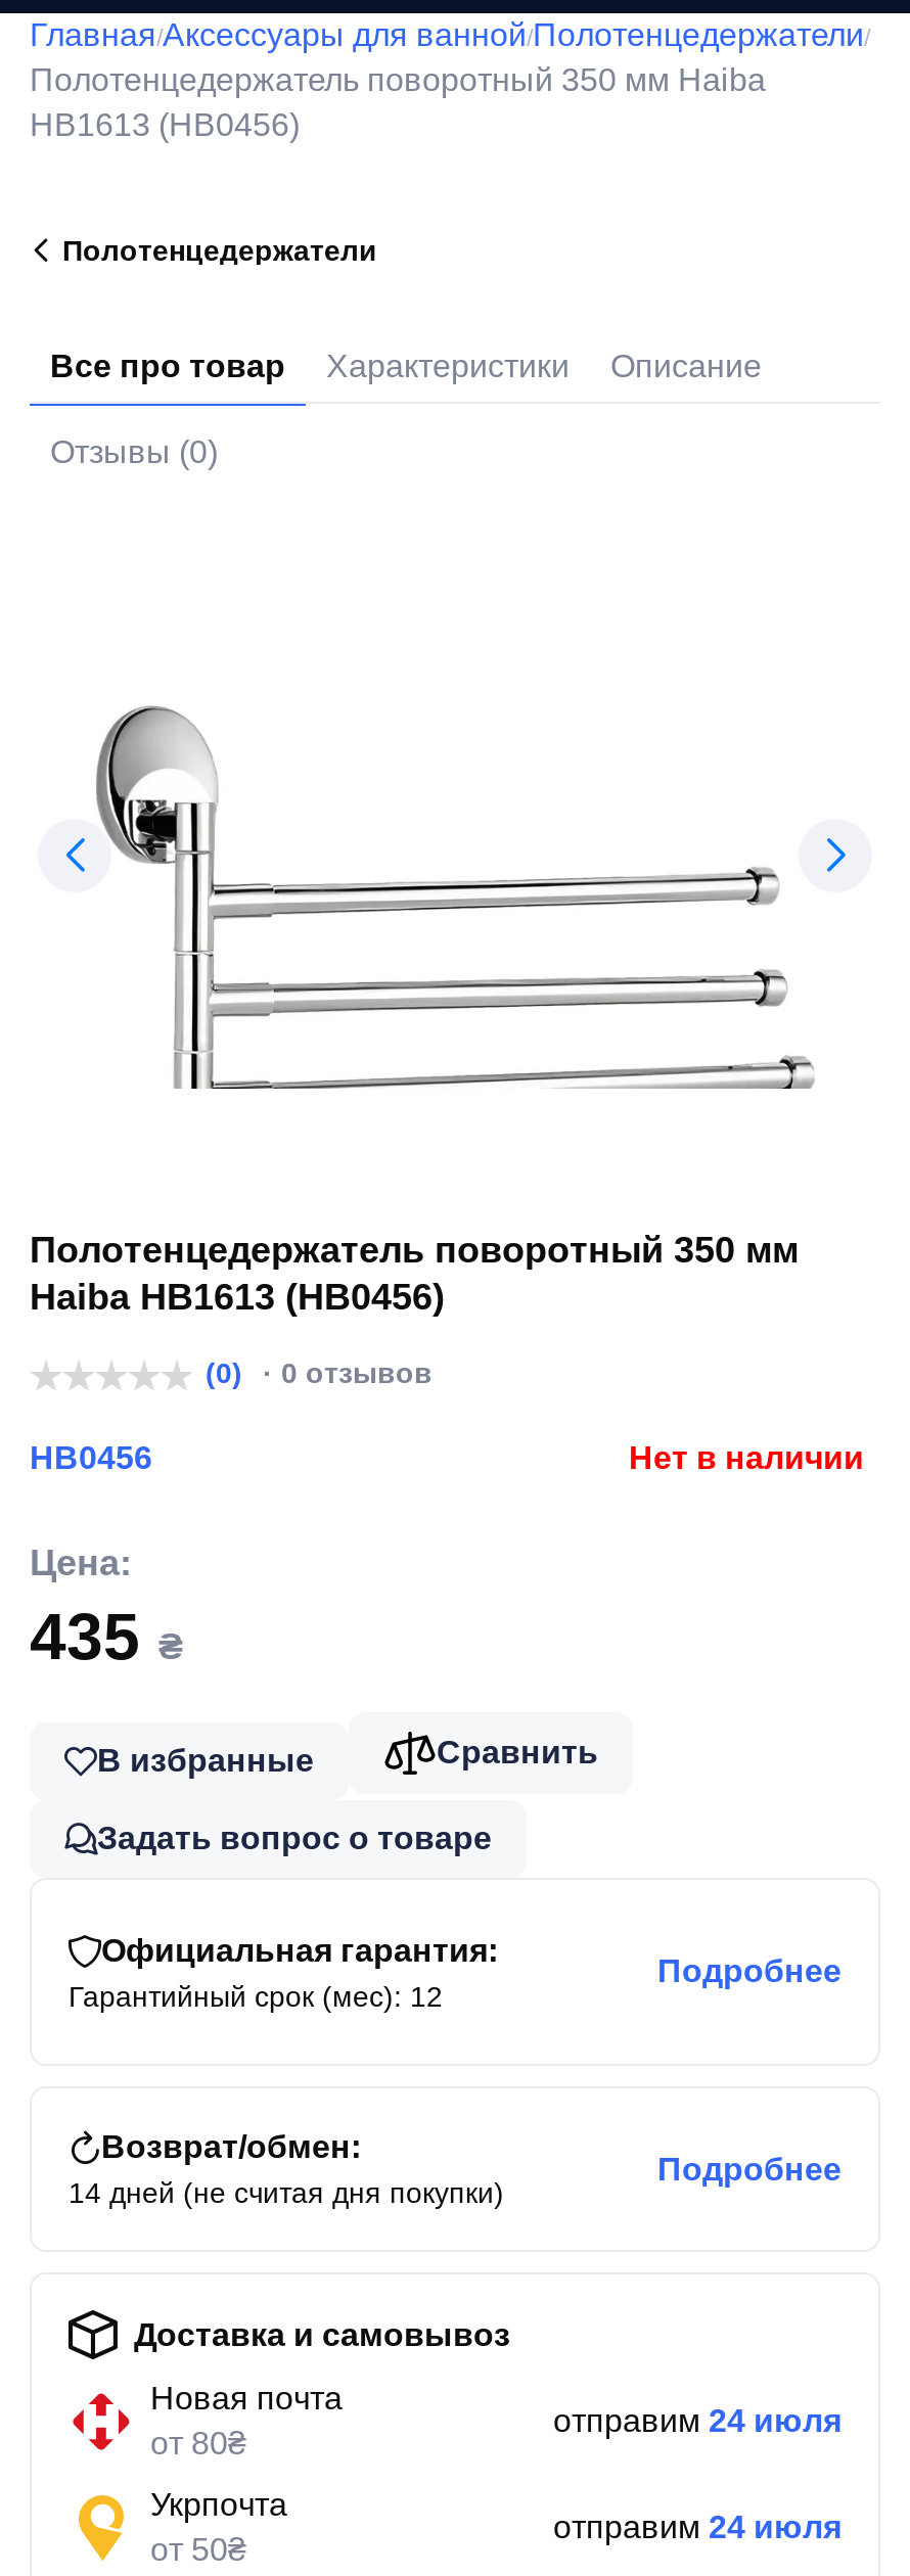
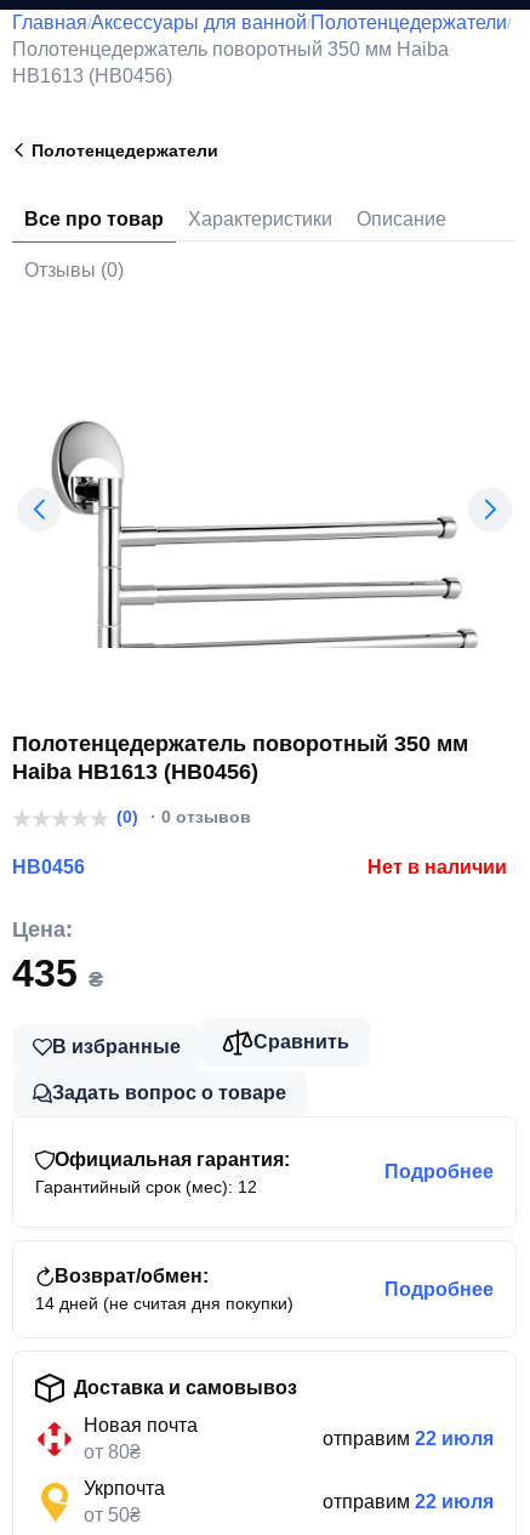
- отправим 24 июля
+ отправим 22 июля

- отправим 24 июля
+ отправим 22 июля
